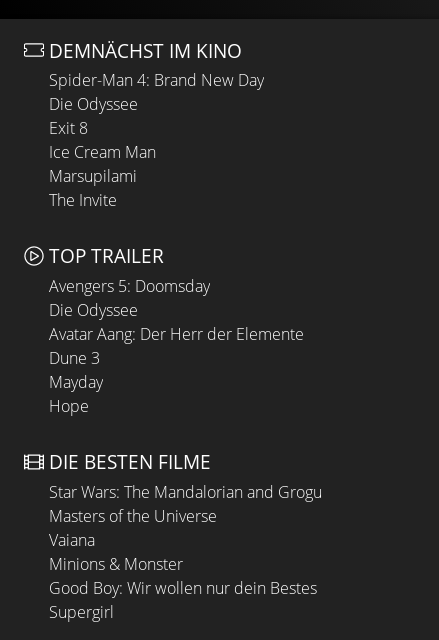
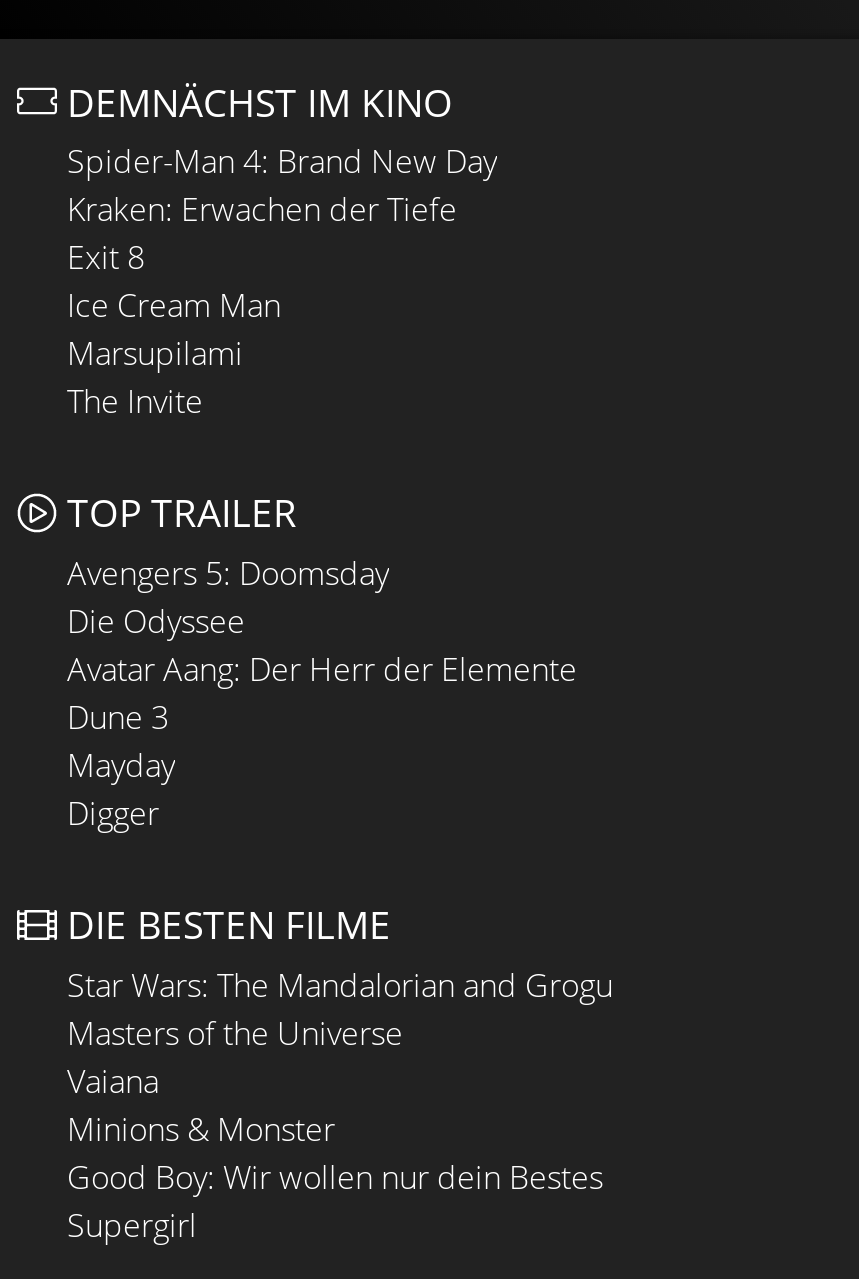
- Die Odyssee
+ Kraken: Erwachen der Tiefe

- Hope
+ Digger
